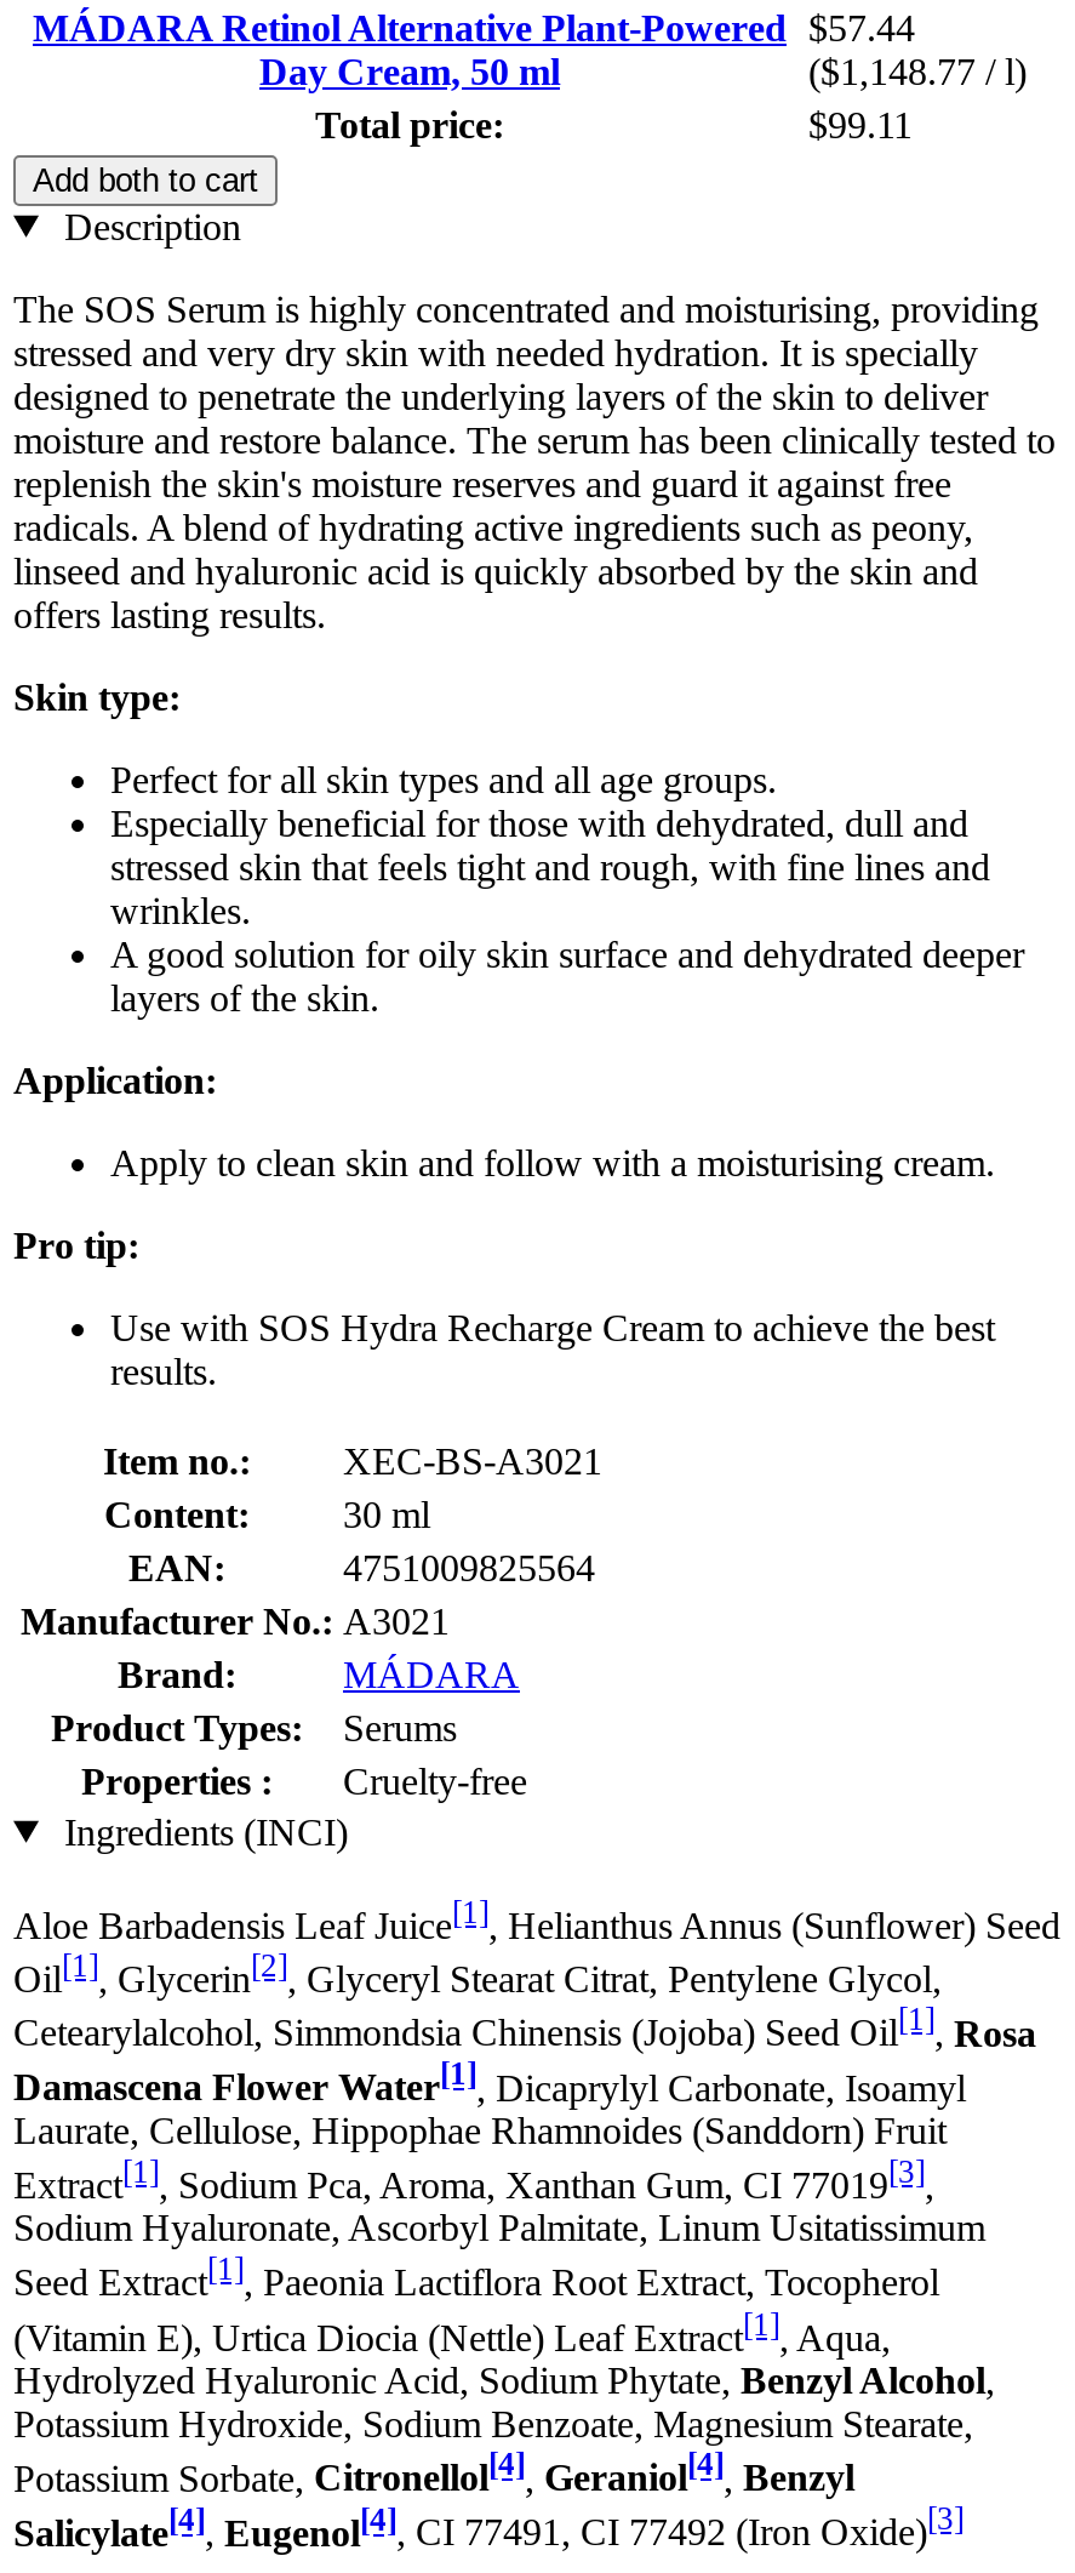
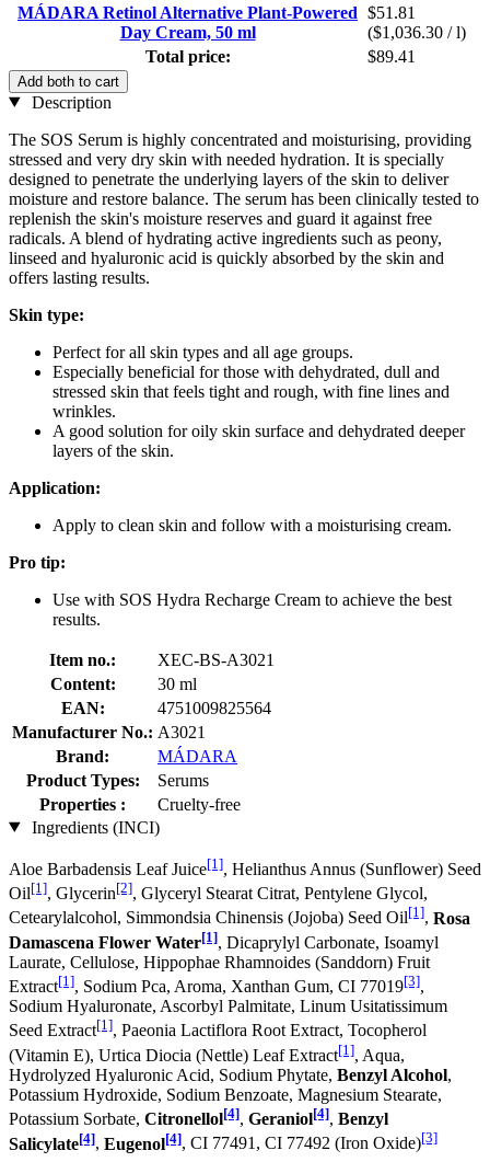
- MÁDARA Retinol Alternative Plant-Powered $57.44
+ MÁDARA Retinol Alternative Plant-Powered $51.81

- ($1,148.77 / l)
+ ($1,036.30 / l)

- $99.11
+ $89.41
